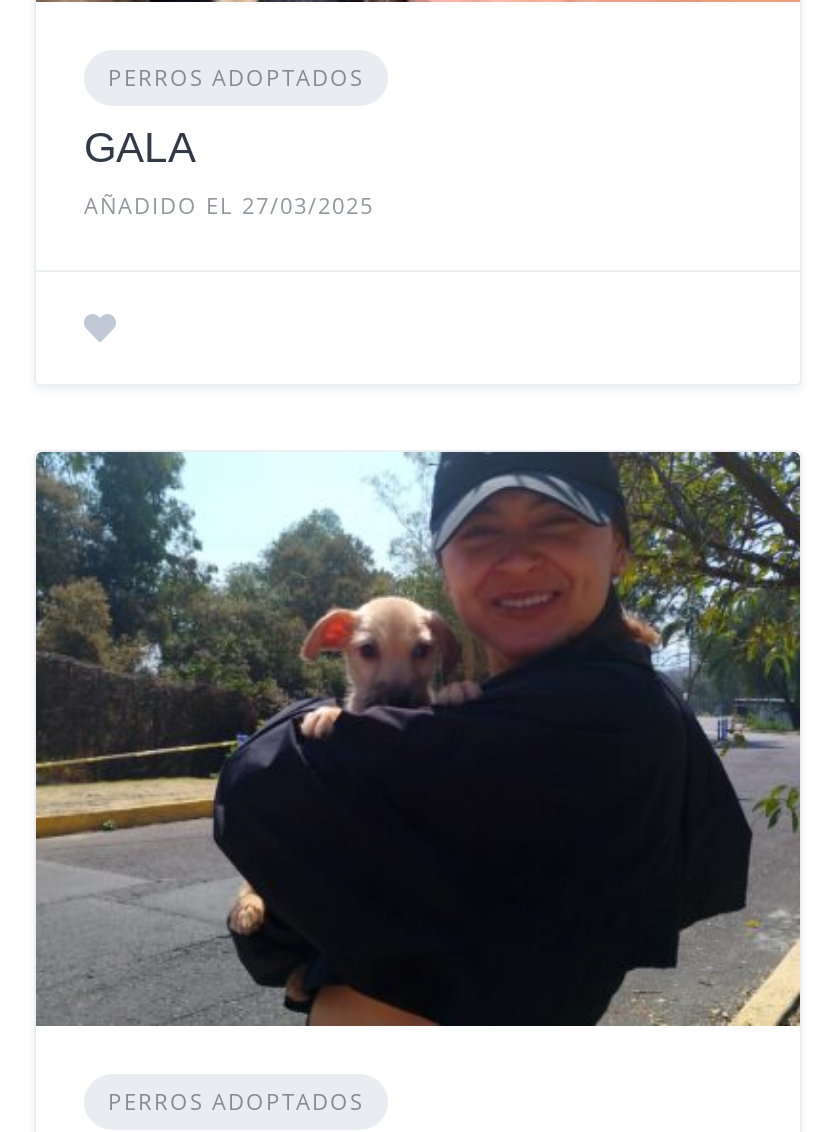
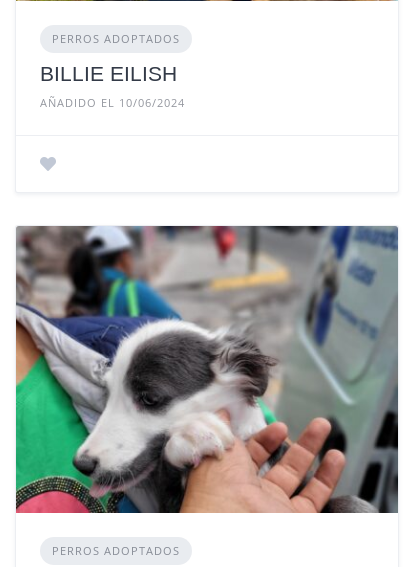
- GALA
- AÑADIDO EL 27/03/2025
+ BILLIE EILISH
+ AÑADIDO EL 10/06/2024

- [image]
+ [image]
